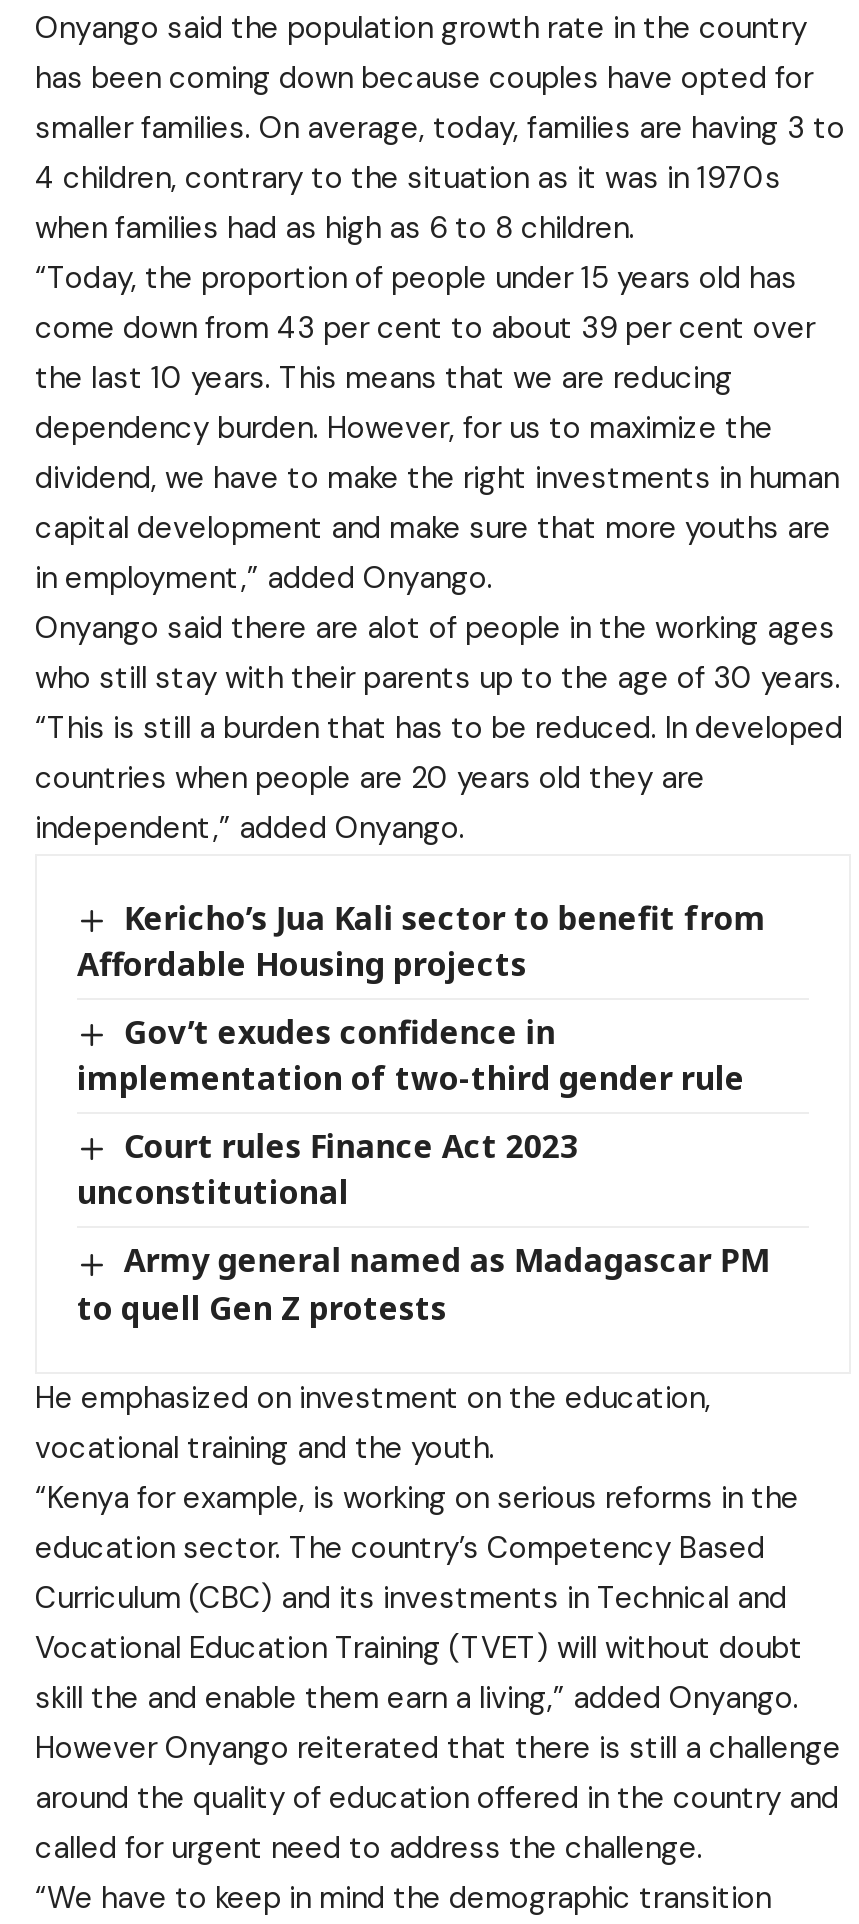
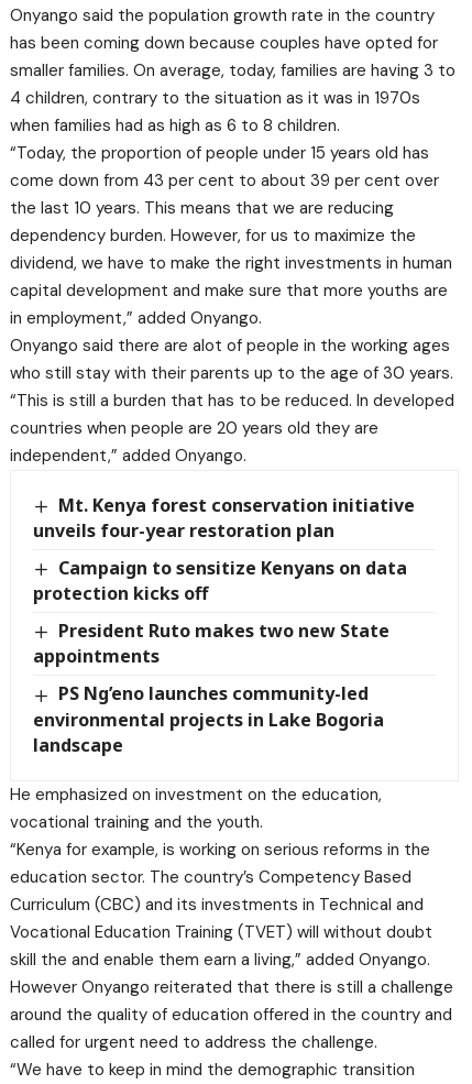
- Kericho’s Jua Kali sector to benefit from
- Affordable Housing projects
+ Mt. Kenya forest conservation initiative
+ unveils four-year restoration plan

- Gov’t exudes confidence in
- implementation of two-third gender rule
+ Campaign to sensitize Kenyans on data
+ protection kicks off

- Court rules Finance Act 2023
- unconstitutional
+ President Ruto makes two new State
+ appointments

- Army general named as Madagascar PM
- to quell Gen Z protests
+ PS Ng’eno launches community-led
+ environmental projects in Lake Bogoria
+ landscape
